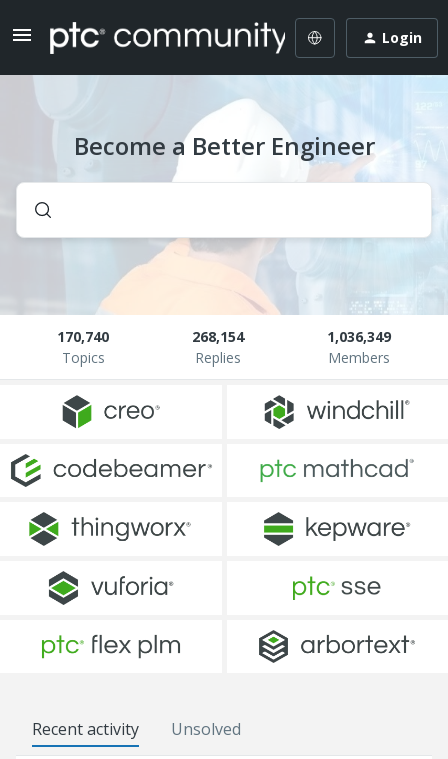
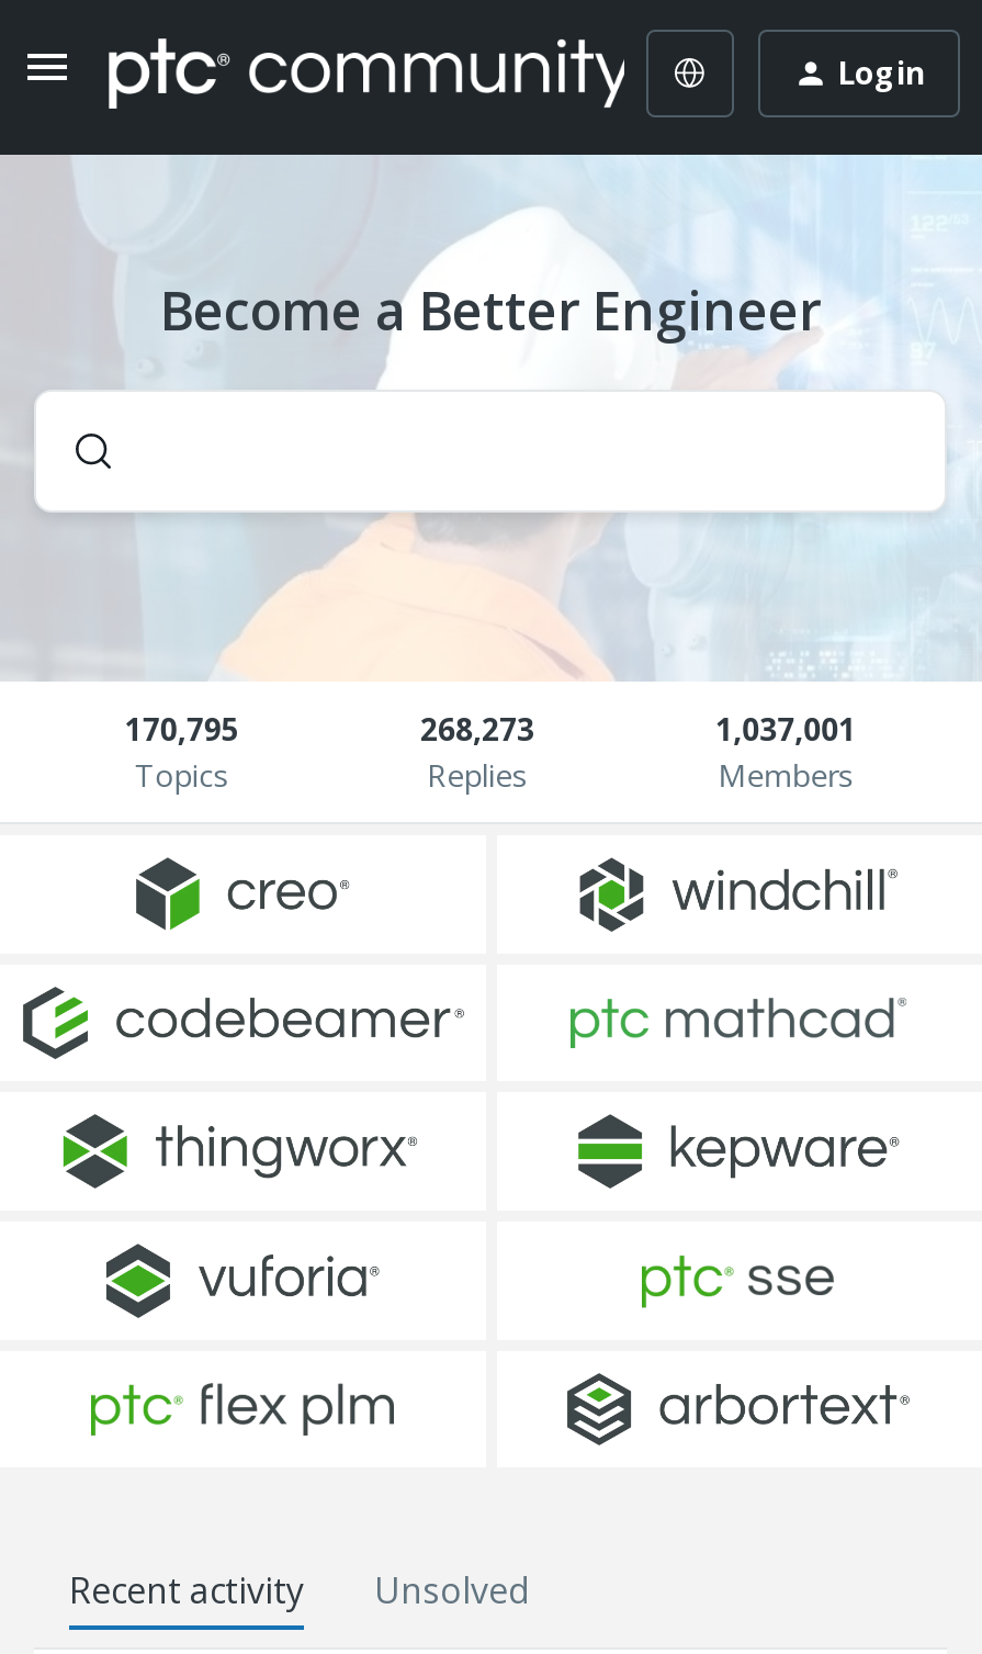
- 170,740
+ 170,795

- 268,154
+ 268,273

- 1,036,349
+ 1,037,001
